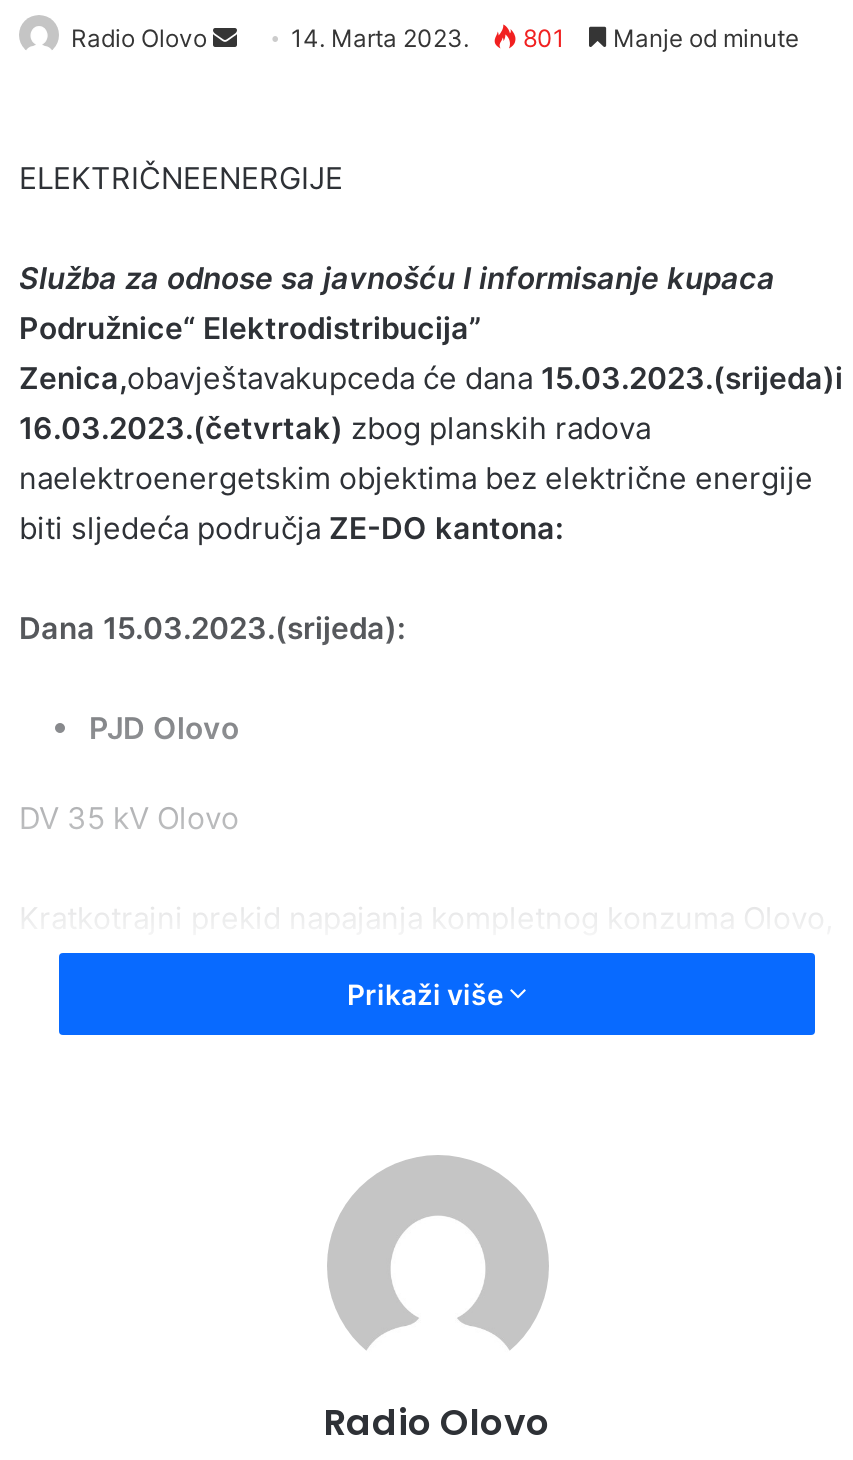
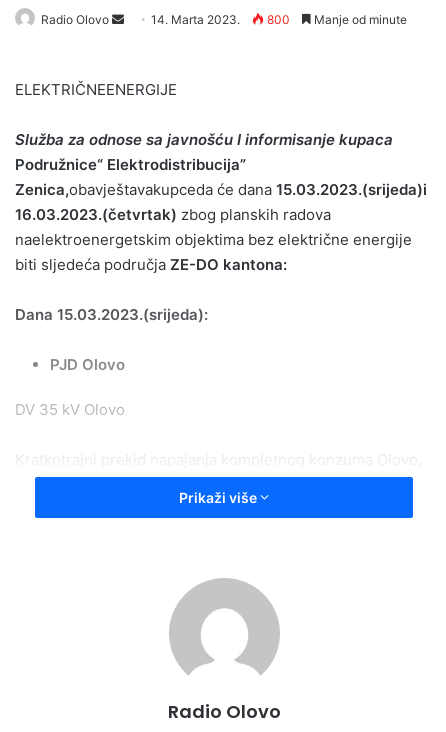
- 801
+ 800
